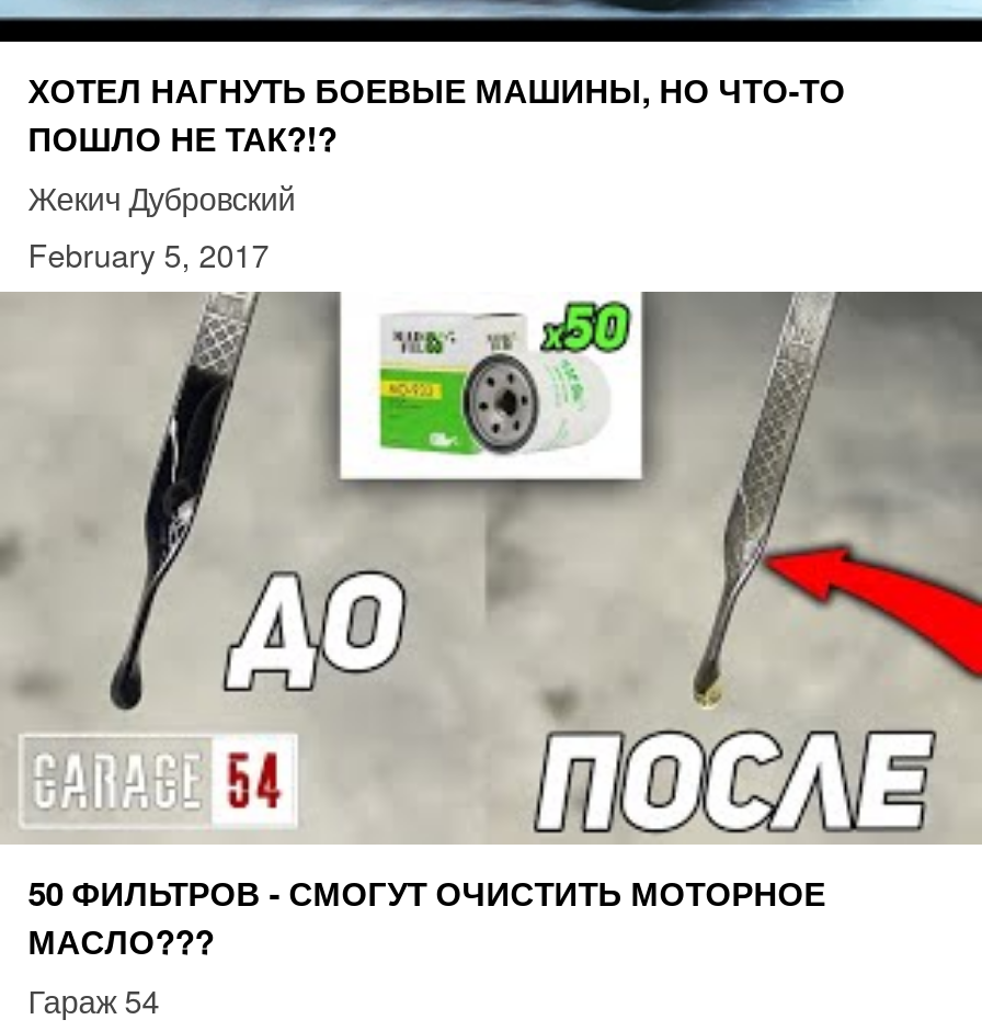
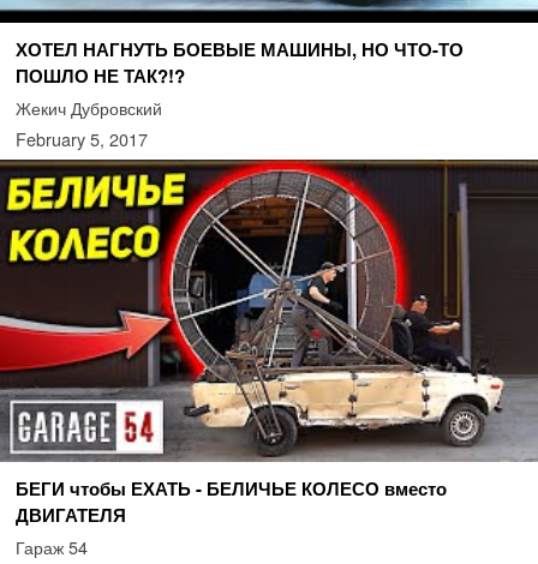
- [image]
- 50 ФИЛЬТРОВ - СМОГУТ ОЧИСТИТЬ МОТОРНОЕ
- МАСЛО???
+ [image]
+ БЕГИ чтобы ЕХАТЬ - БЕЛИЧЬЕ КОЛЕСО вместо
+ ДВИГАТЕЛЯ
